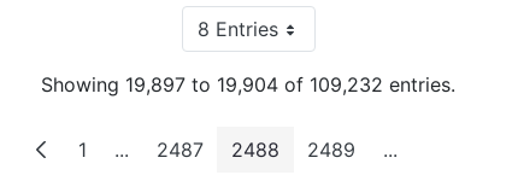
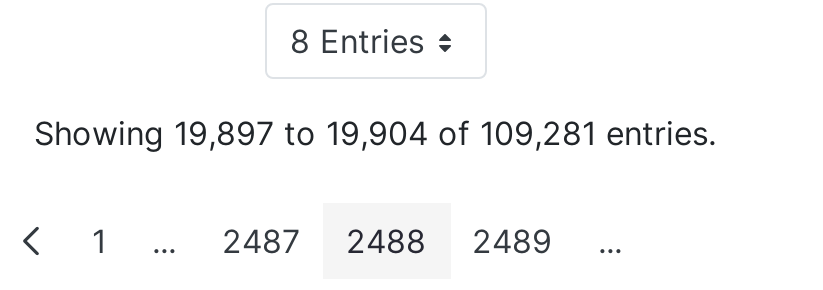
- Showing 19,897 to 19,904 of 109,232 entries.
+ Showing 19,897 to 19,904 of 109,281 entries.
